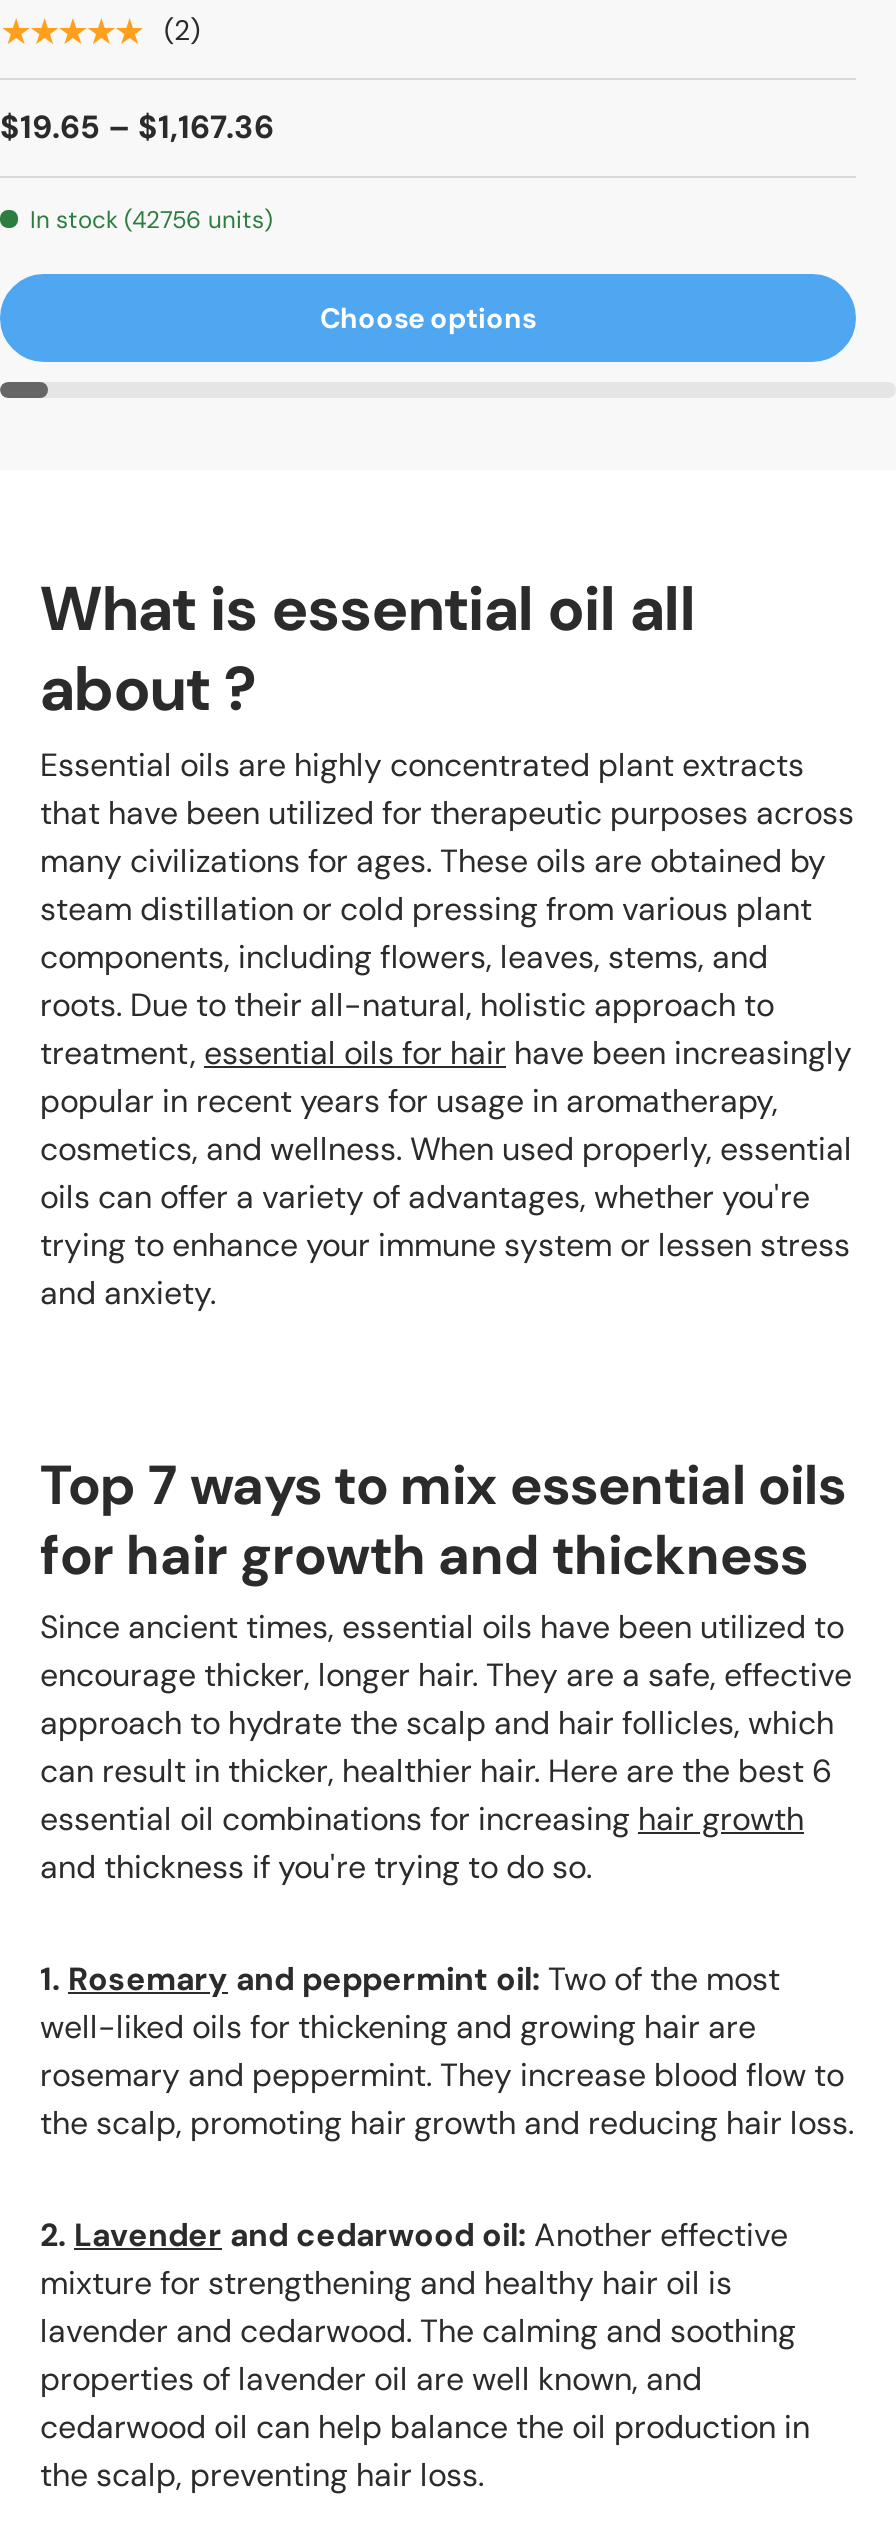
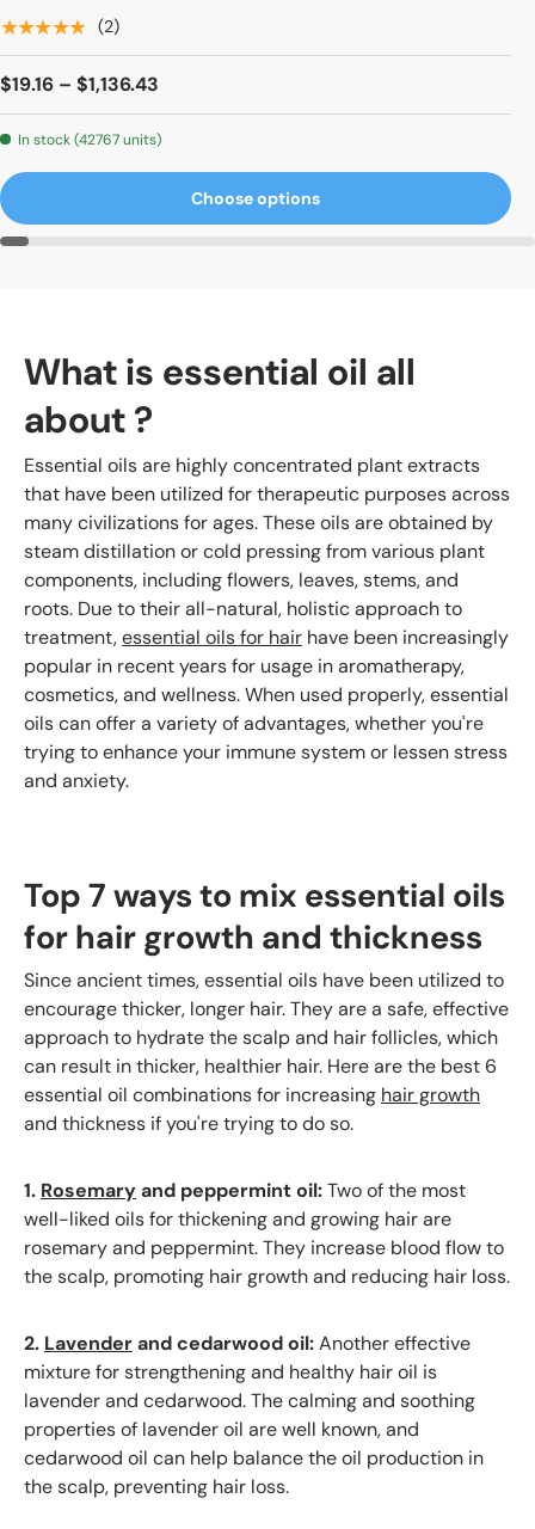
- $19.65 – $1,167.36
+ $19.16 – $1,136.43

- In stock (42756 units)
+ In stock (42767 units)
